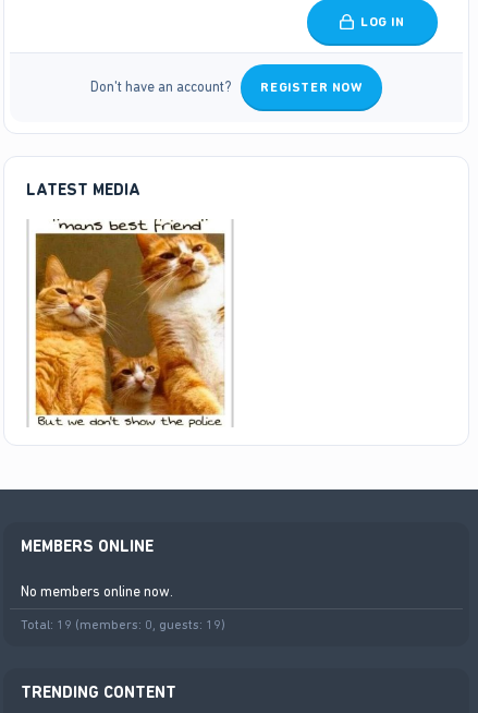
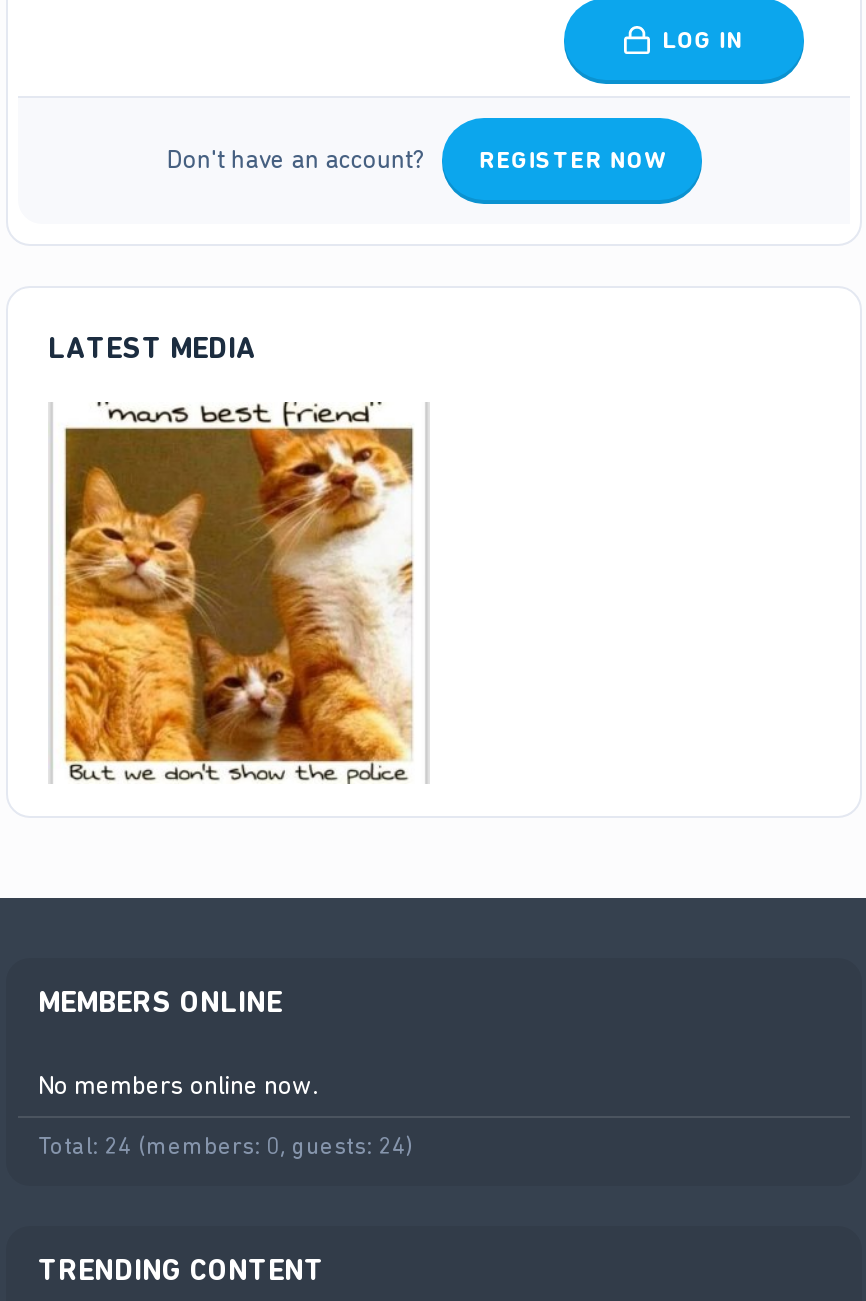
- Total: 19 (members: 0, guests: 19)
+ Total: 24 (members: 0, guests: 24)
